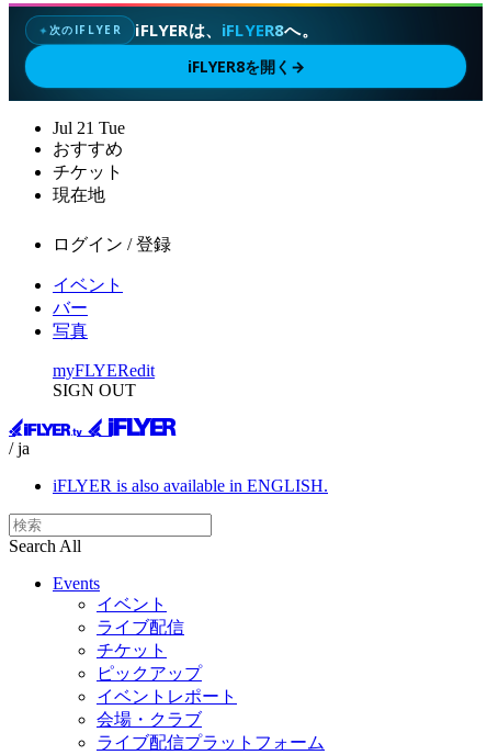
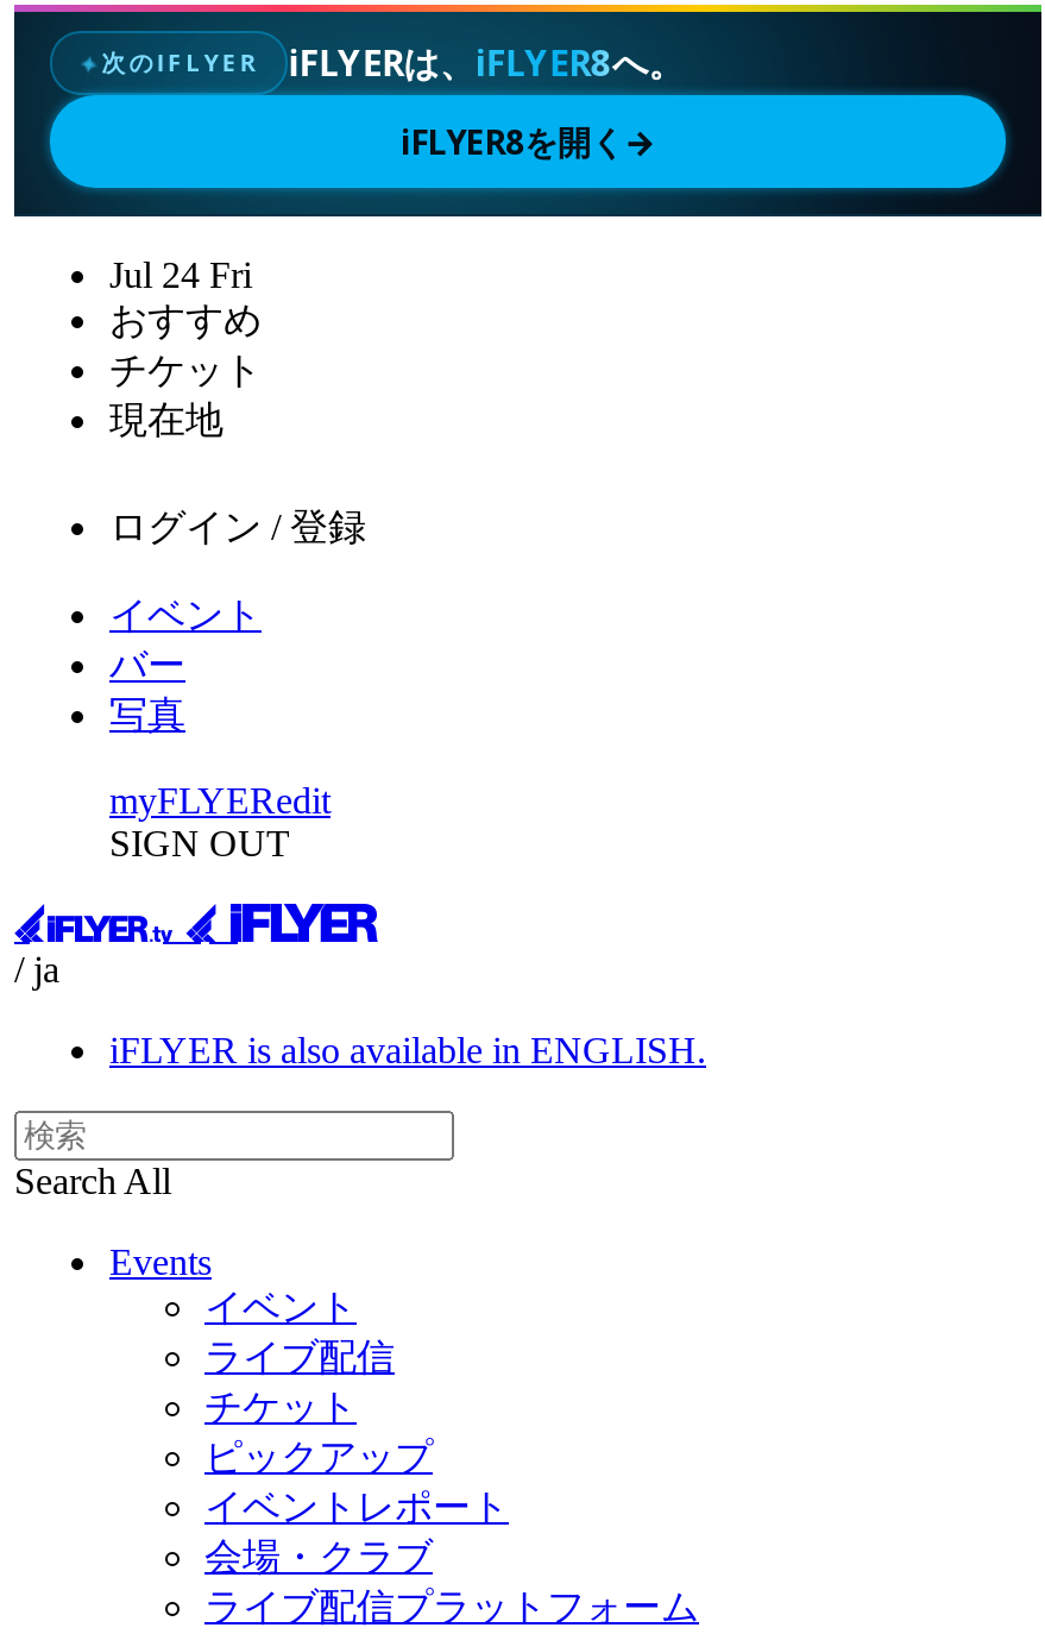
- Jul 21 Tue
+ Jul 24 Fri
